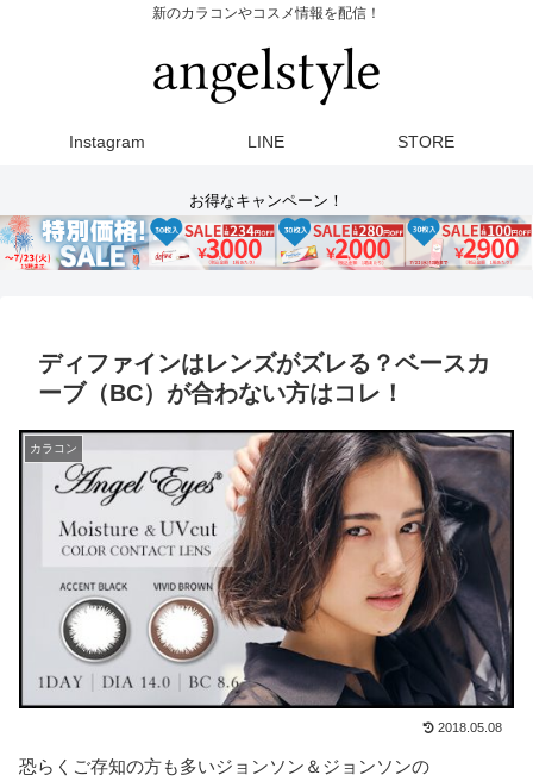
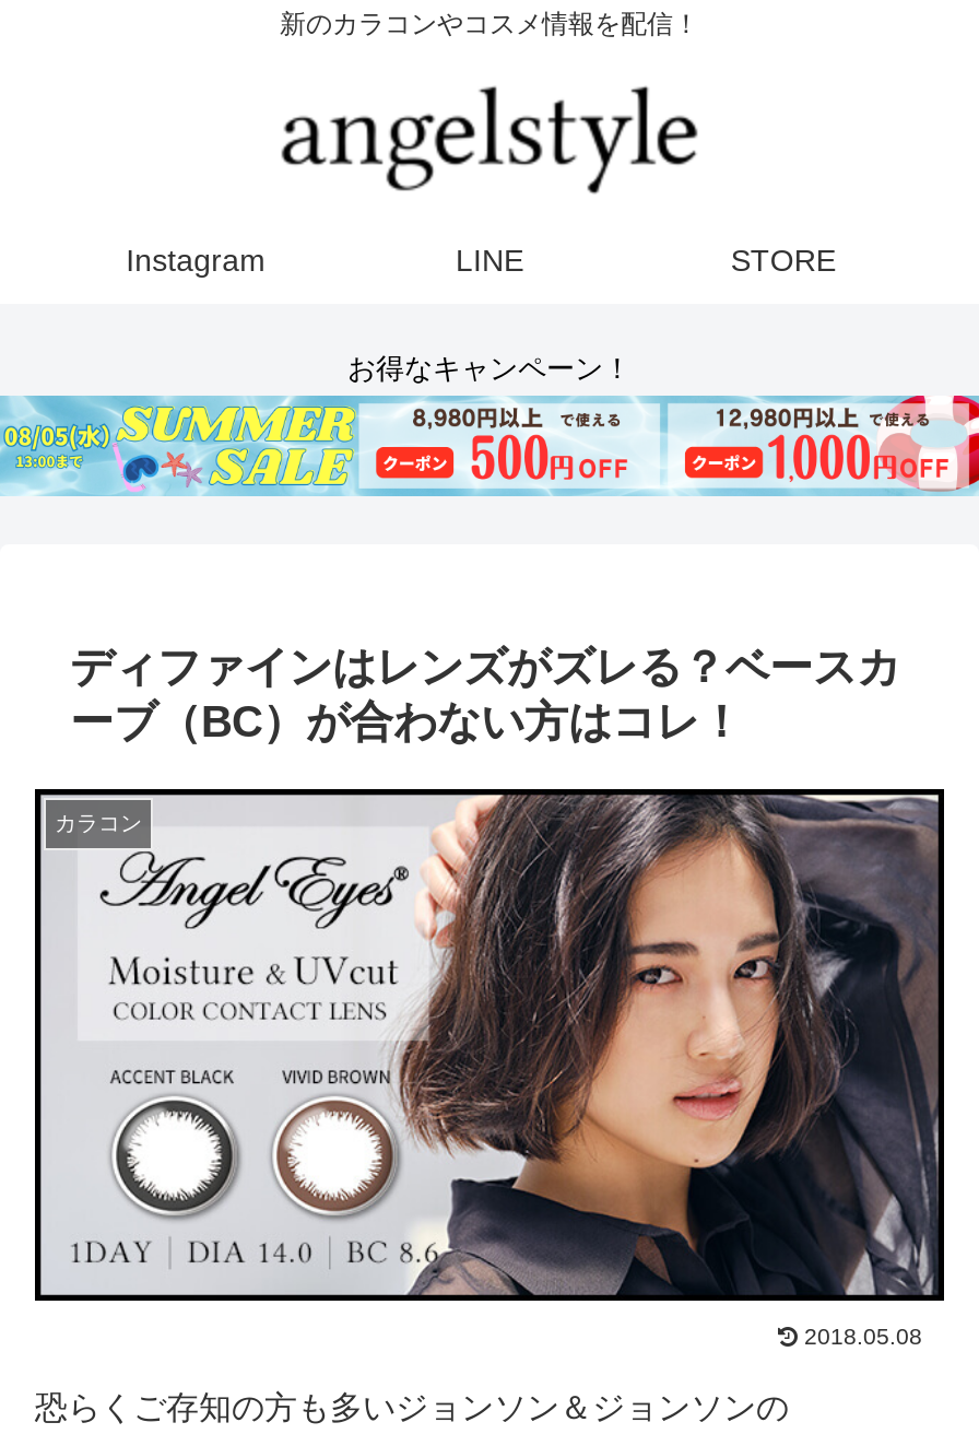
- [image]
+ [image]
